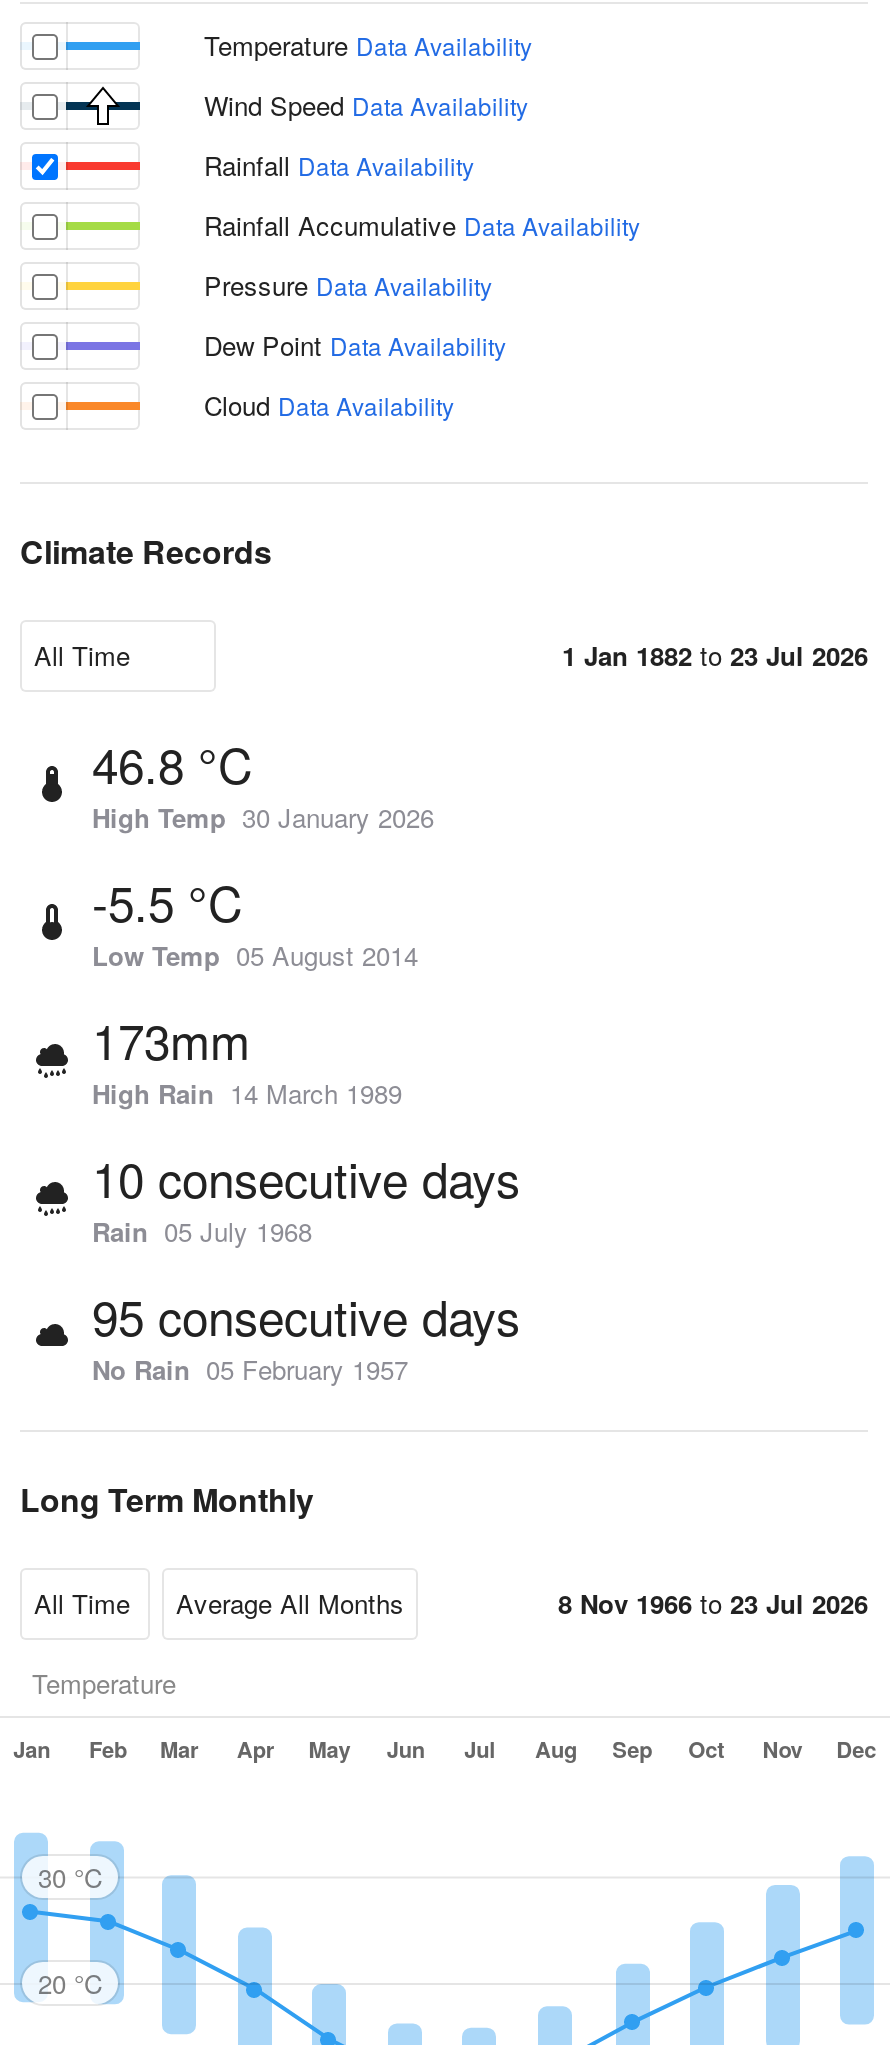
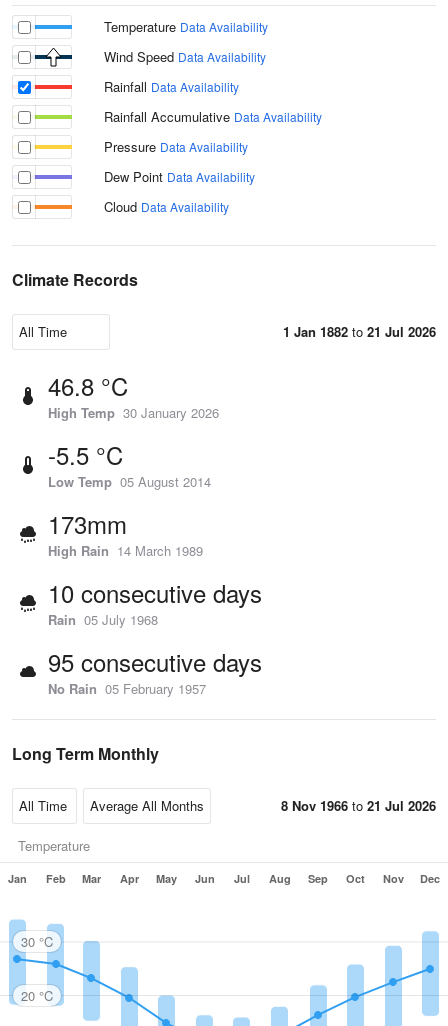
- 1 Jan 1882 to 23 Jul 2026
+ 1 Jan 1882 to 21 Jul 2026

- 8 Nov 1966 to 23 Jul 2026
+ 8 Nov 1966 to 21 Jul 2026
